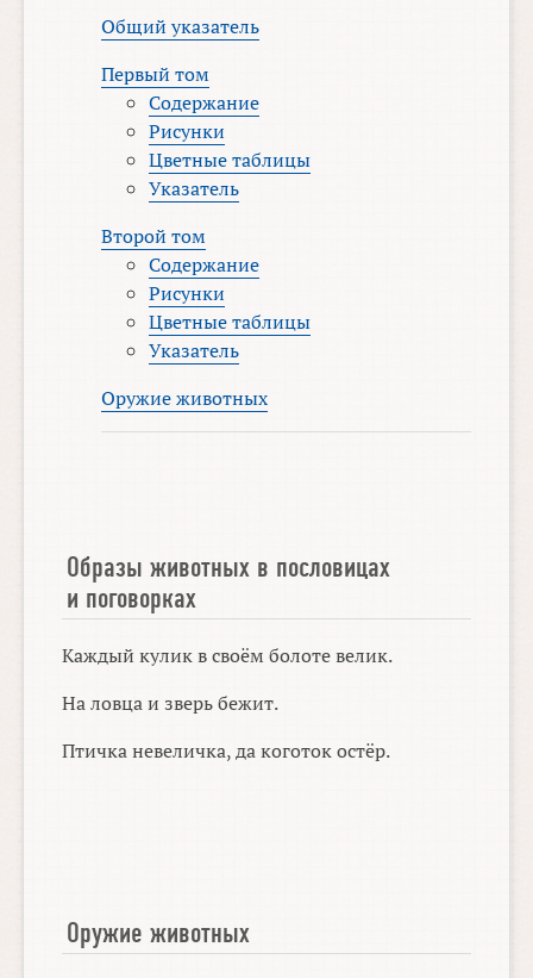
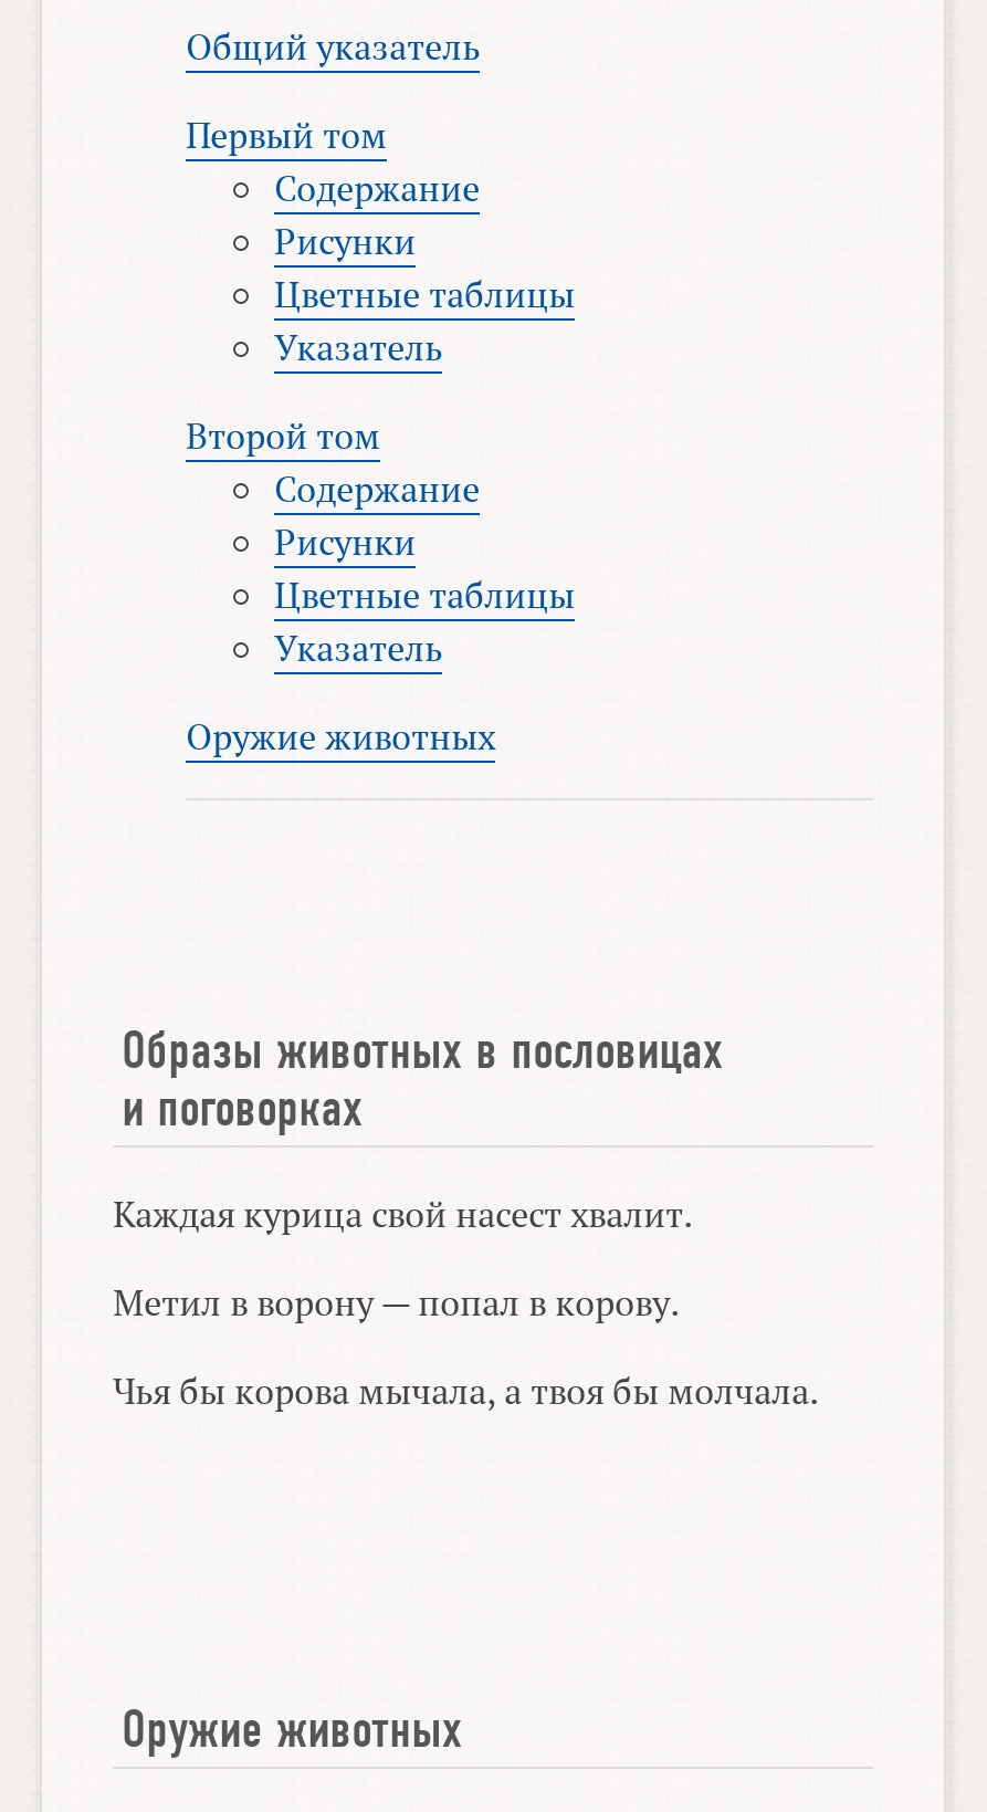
- Каждый кулик в своём болоте велик.
+ Каждая курица свой насест хвалит.

- На ловца и зверь бежит.
+ Метил в ворону — попал в корову.

- Птичка невеличка, да коготок остёр.
+ Чья бы корова мычала, а твоя бы молчала.
